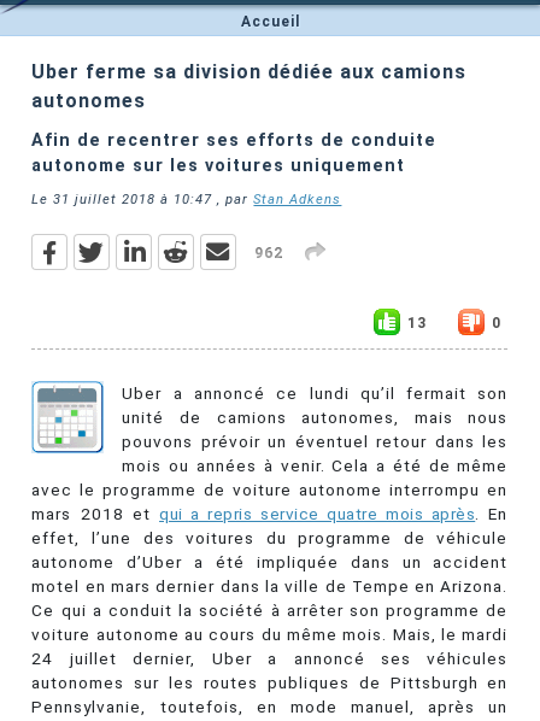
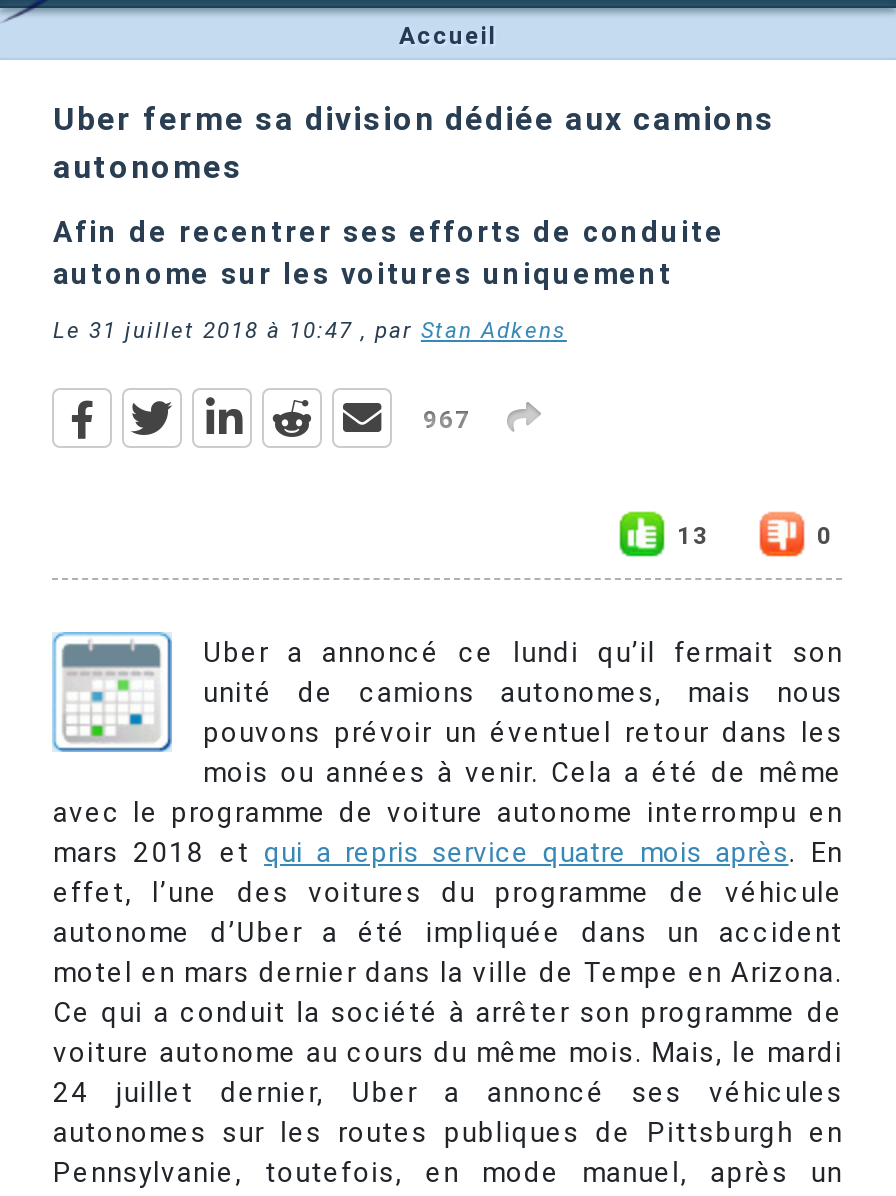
- 962
+ 967
